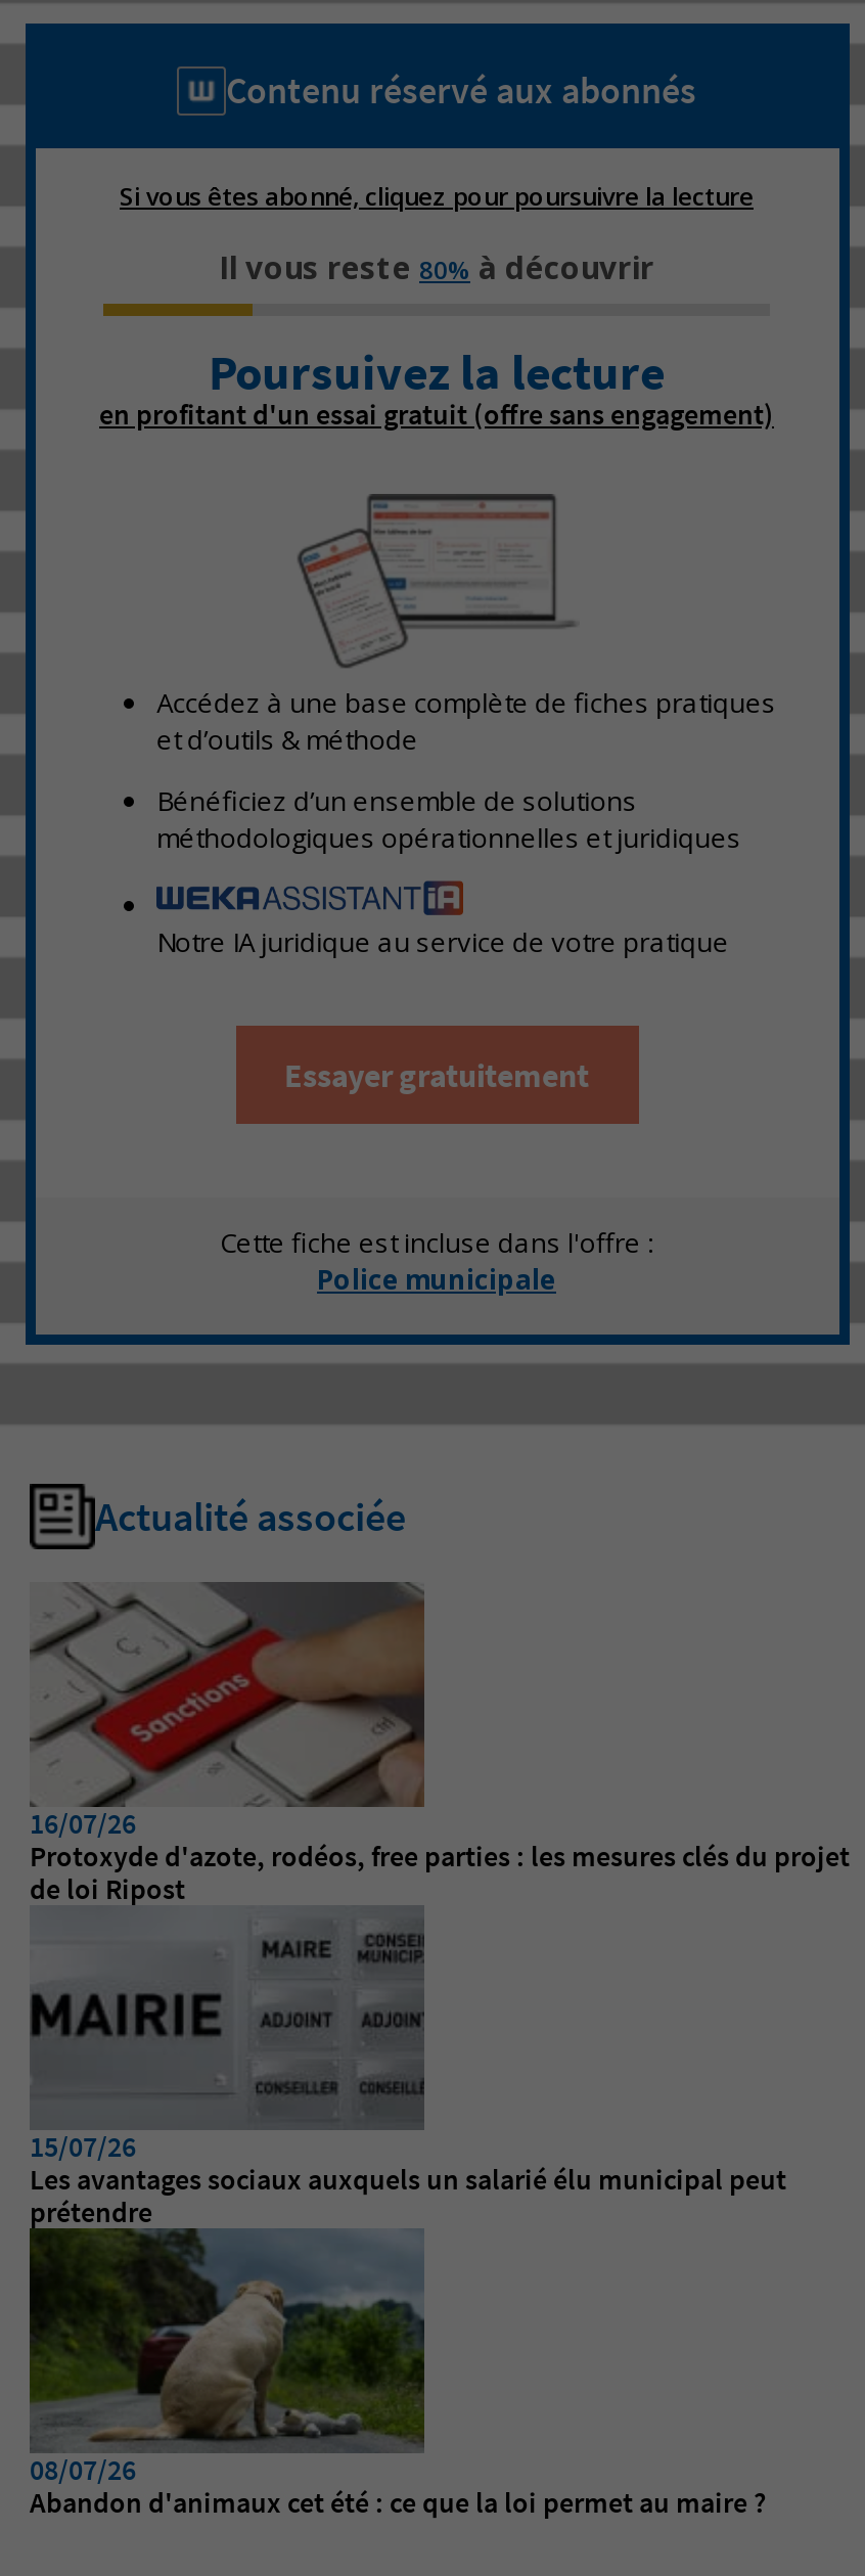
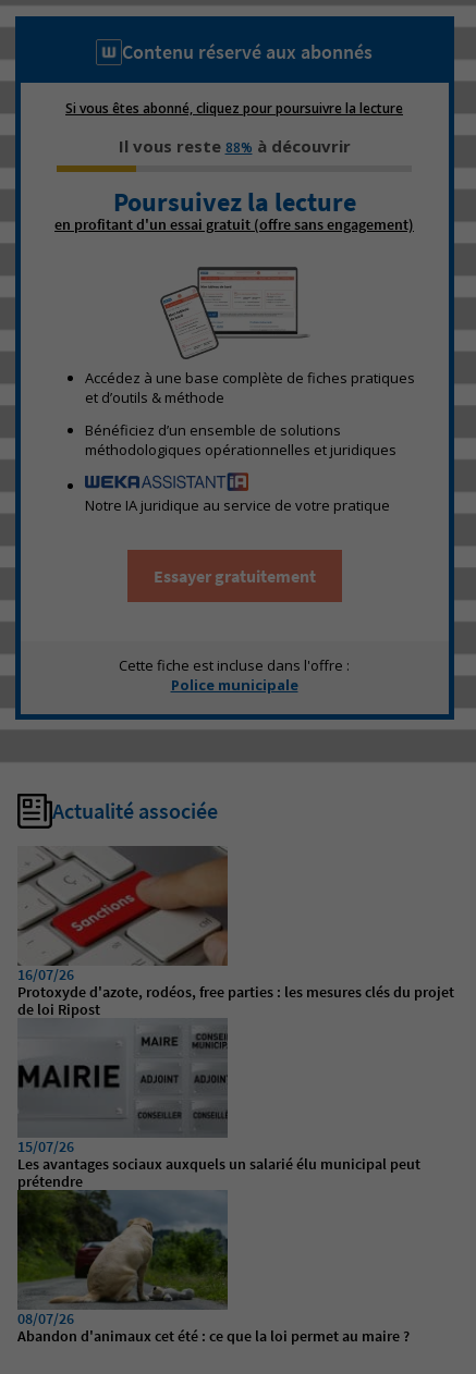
- Il vous reste 80% à découvrir
+ Il vous reste 88% à découvrir
